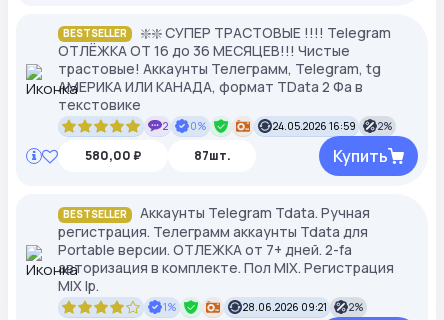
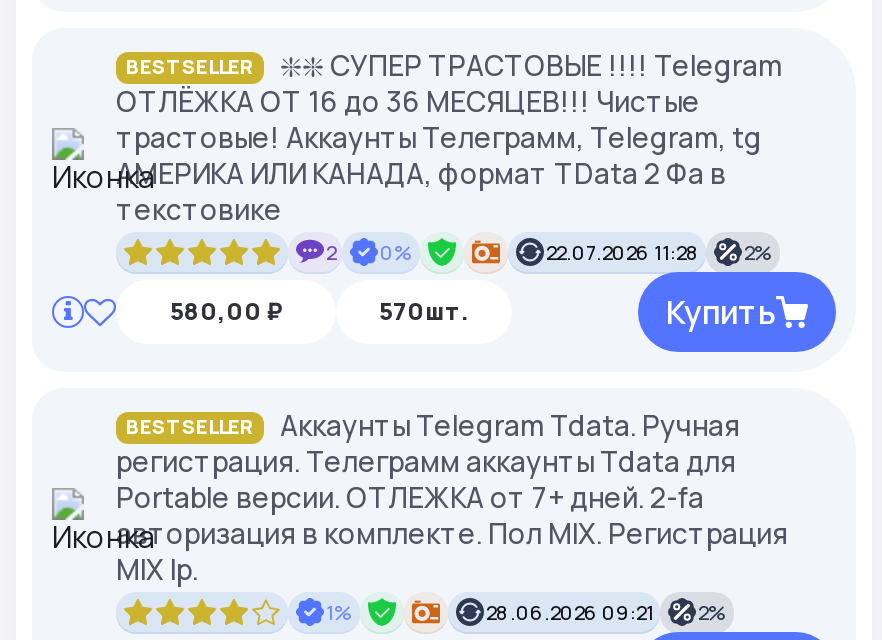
- 24.05.2026 16:59 2%
+ 22.07.2026 11:28 2%

- 87шт.
+ 570шт.
